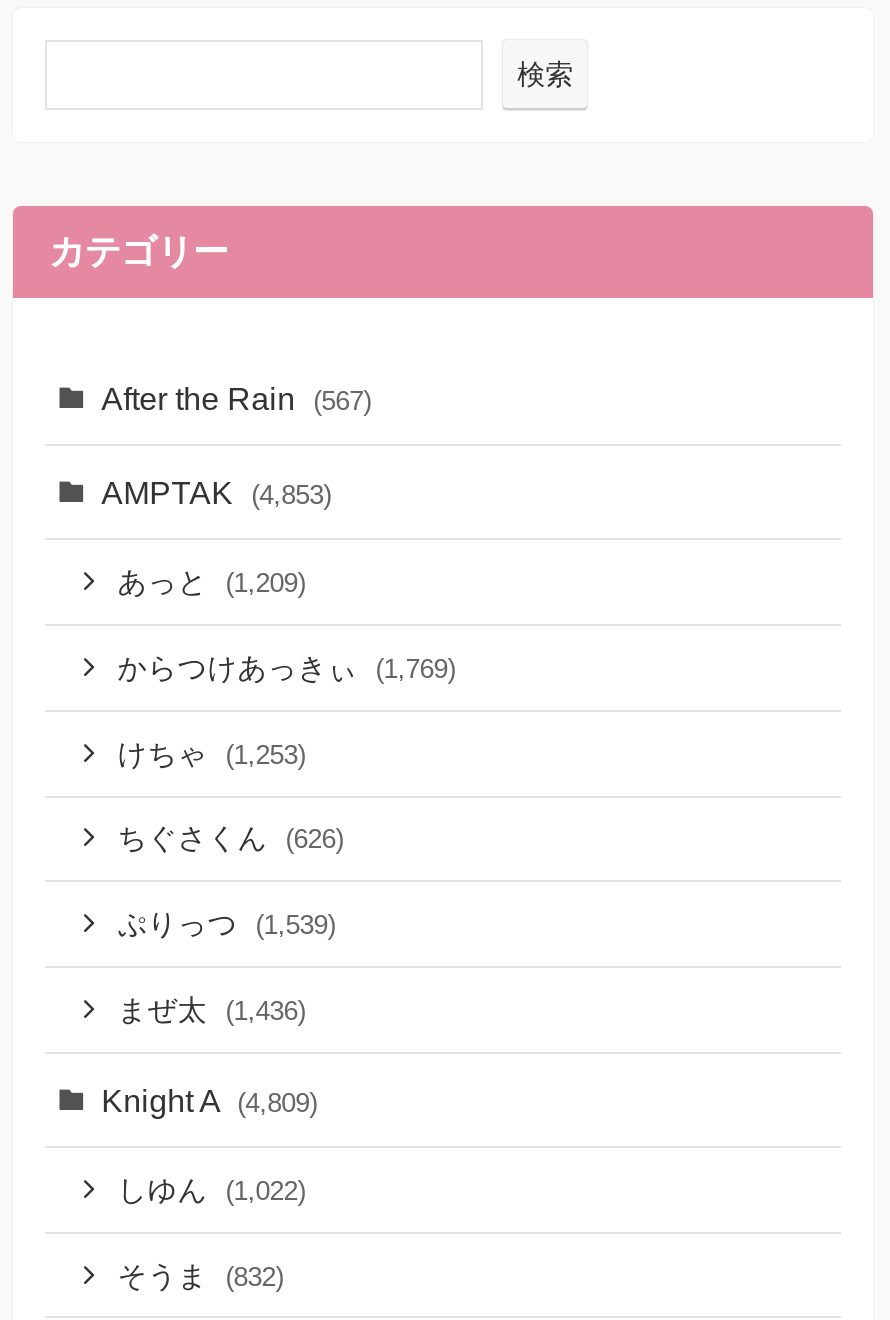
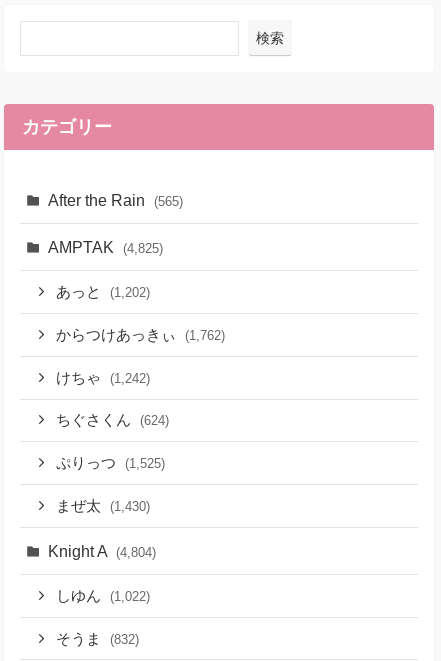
- After the Rain (567)
+ After the Rain (565)

- AMPTAK (4,853)
+ AMPTAK (4,825)

- あっと (1,209)
+ あっと (1,202)

- からつけあっきぃ (1,769)
+ からつけあっきぃ (1,762)

- けちゃ (1,253)
+ けちゃ (1,242)

- ちぐさくん (626)
+ ちぐさくん (624)

- ぷりっつ (1,539)
+ ぷりっつ (1,525)

- まぜ太 (1,436)
+ まぜ太 (1,430)

- Knight A (4,809)
+ Knight A (4,804)
